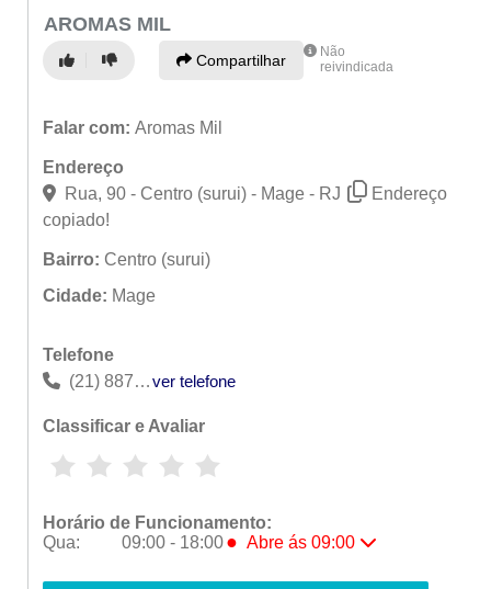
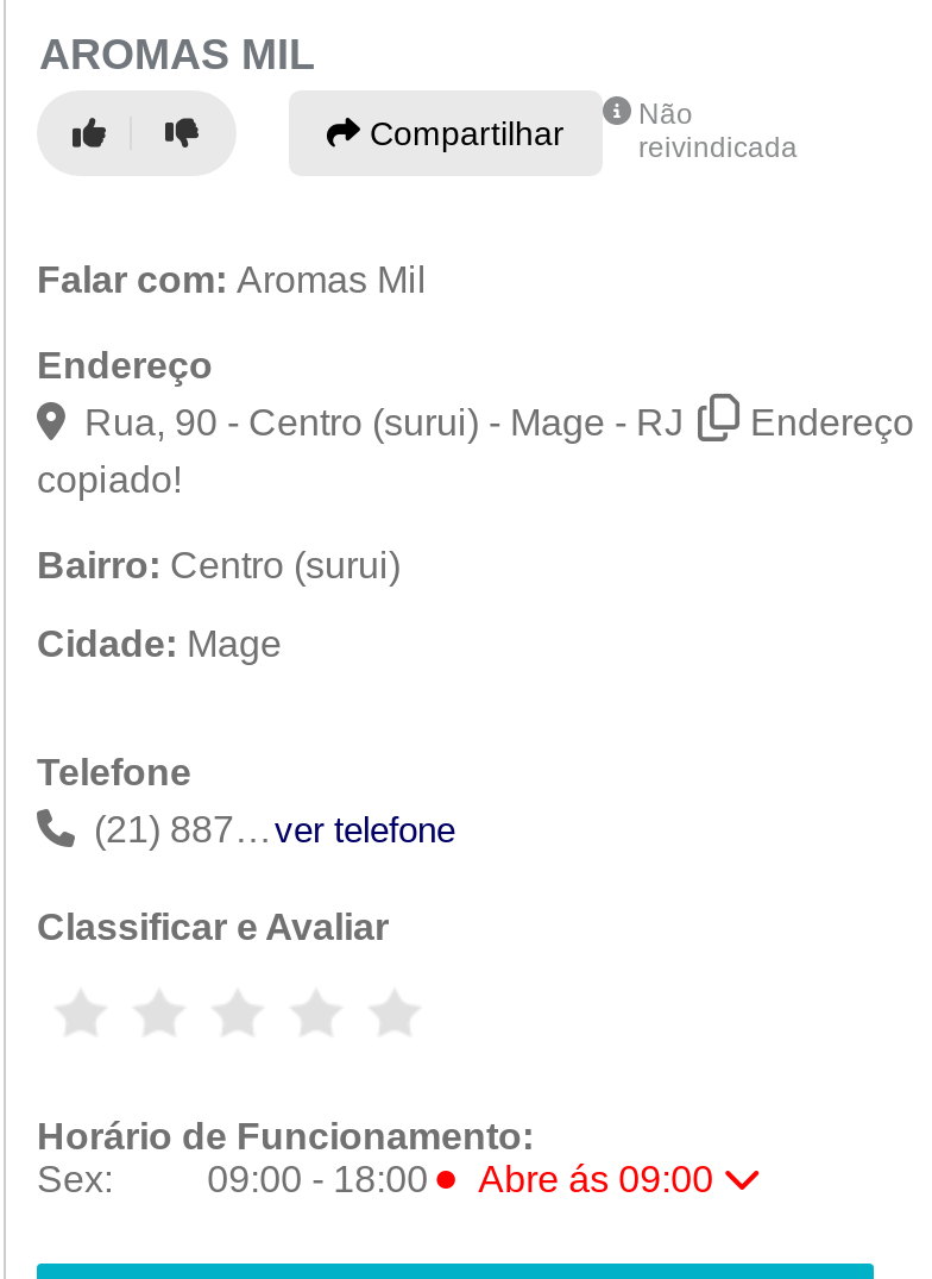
- Qua:
+ Sex:
